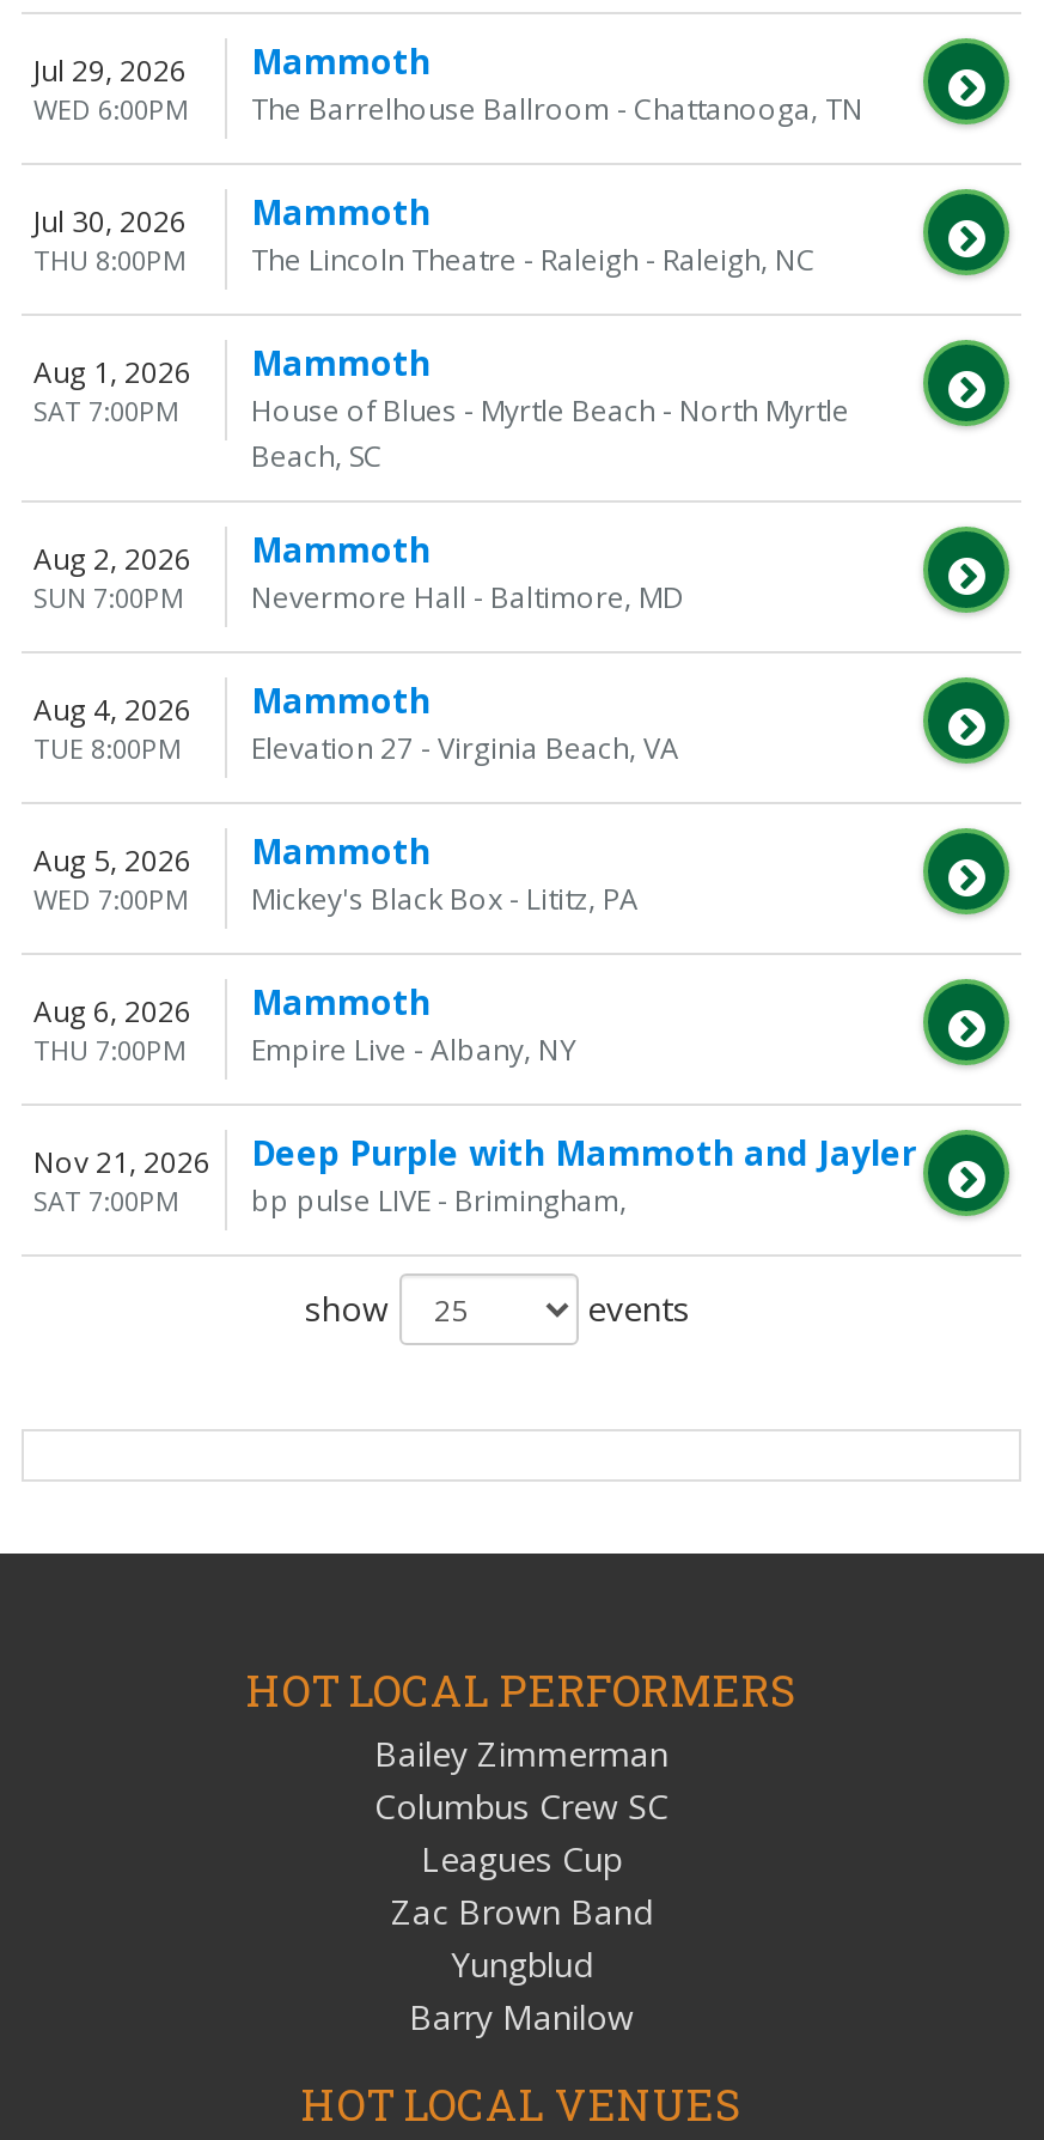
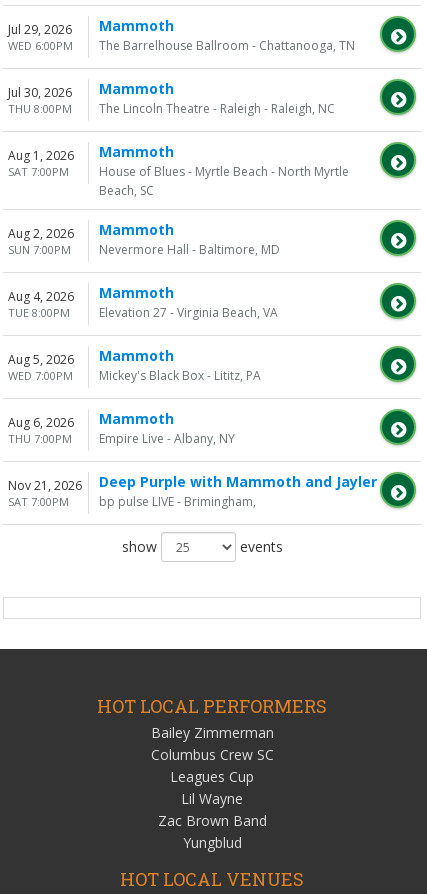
moved down: Zac Brown Band | Yungblud

+ Lil Wayne

- Barry Manilow
